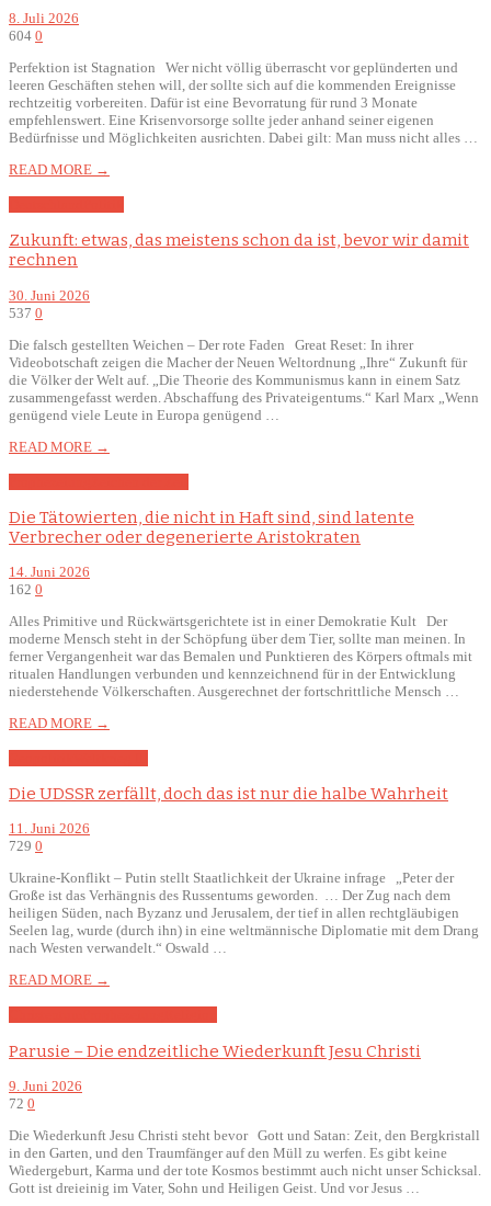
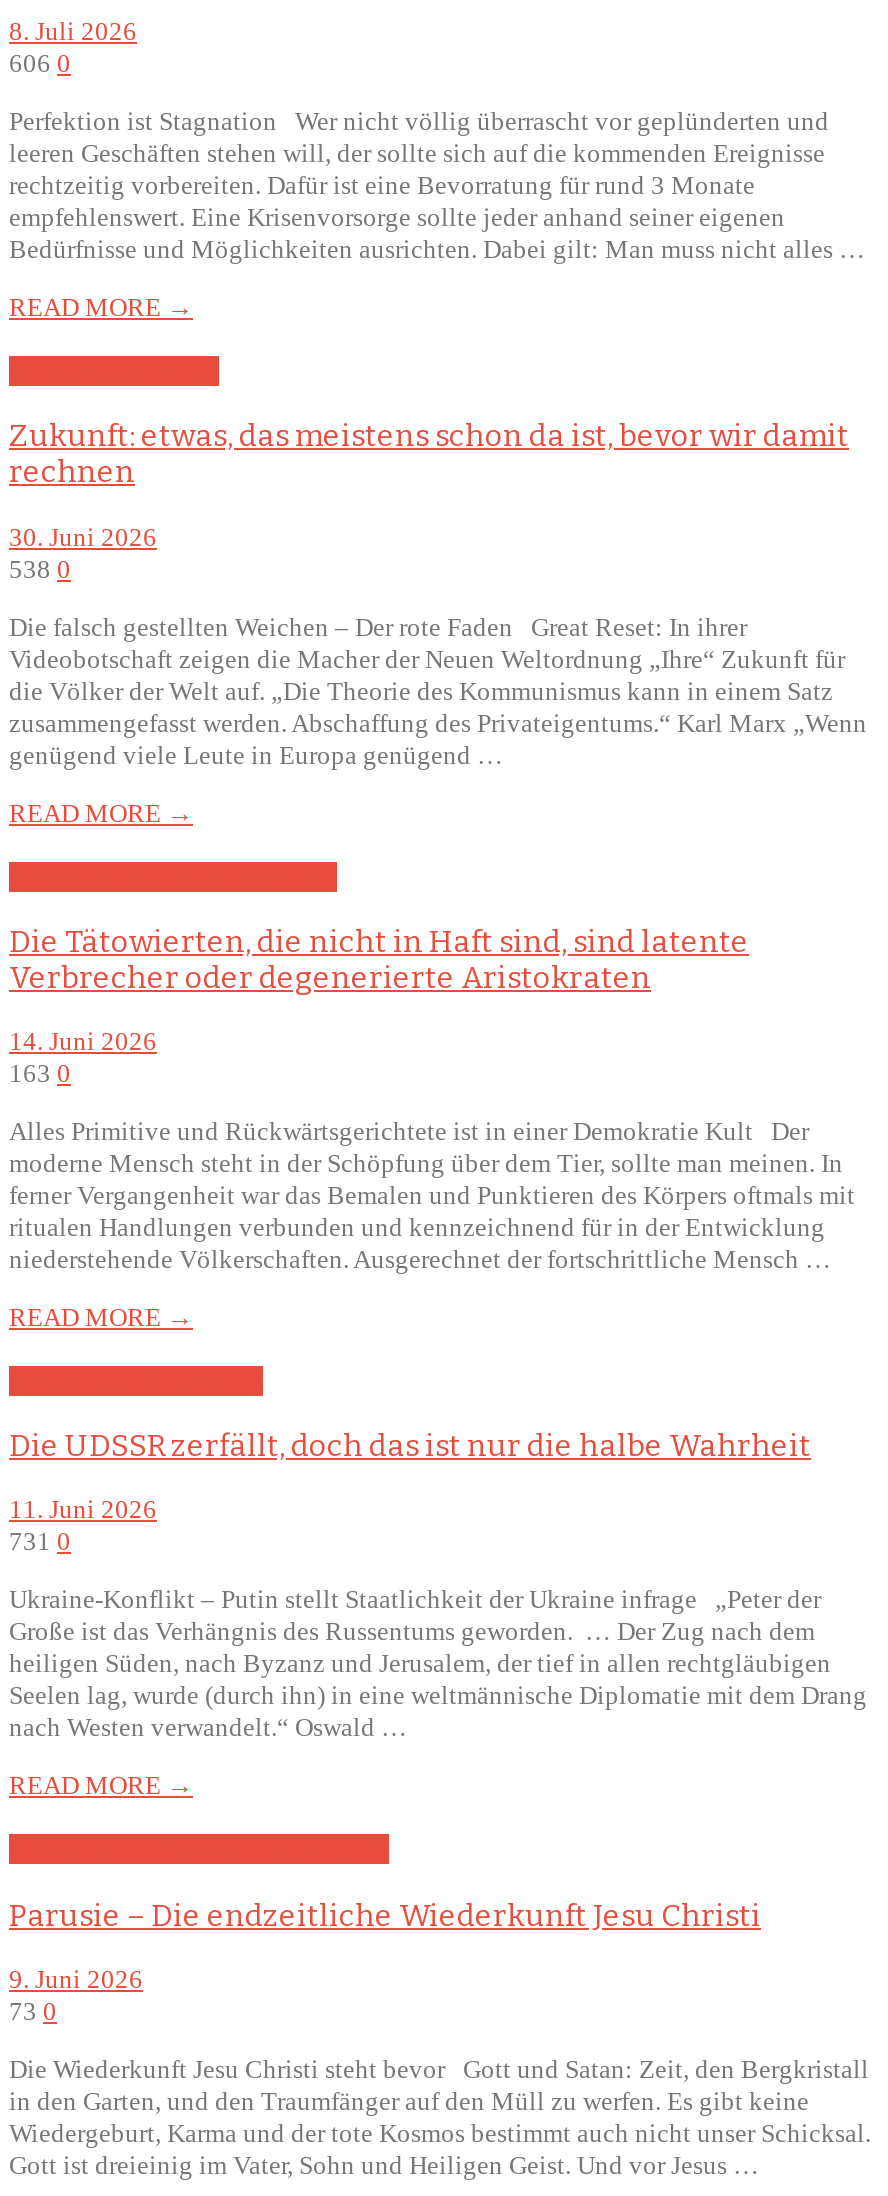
- 604 0
+ 606 0

- 537 0
+ 538 0

- 162 0
+ 163 0

- 729 0
+ 731 0

- 72 0
+ 73 0
